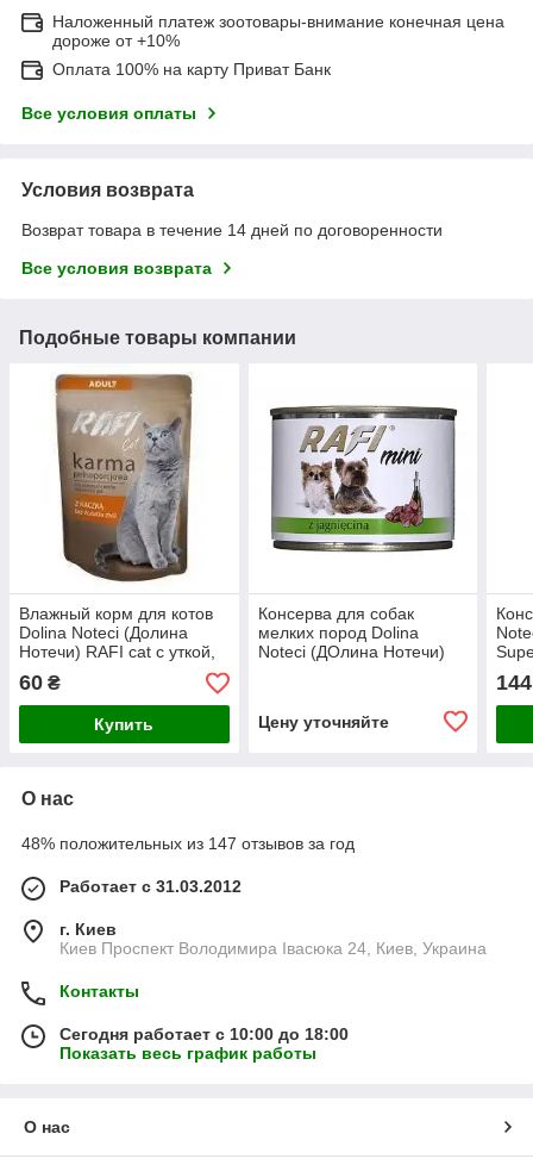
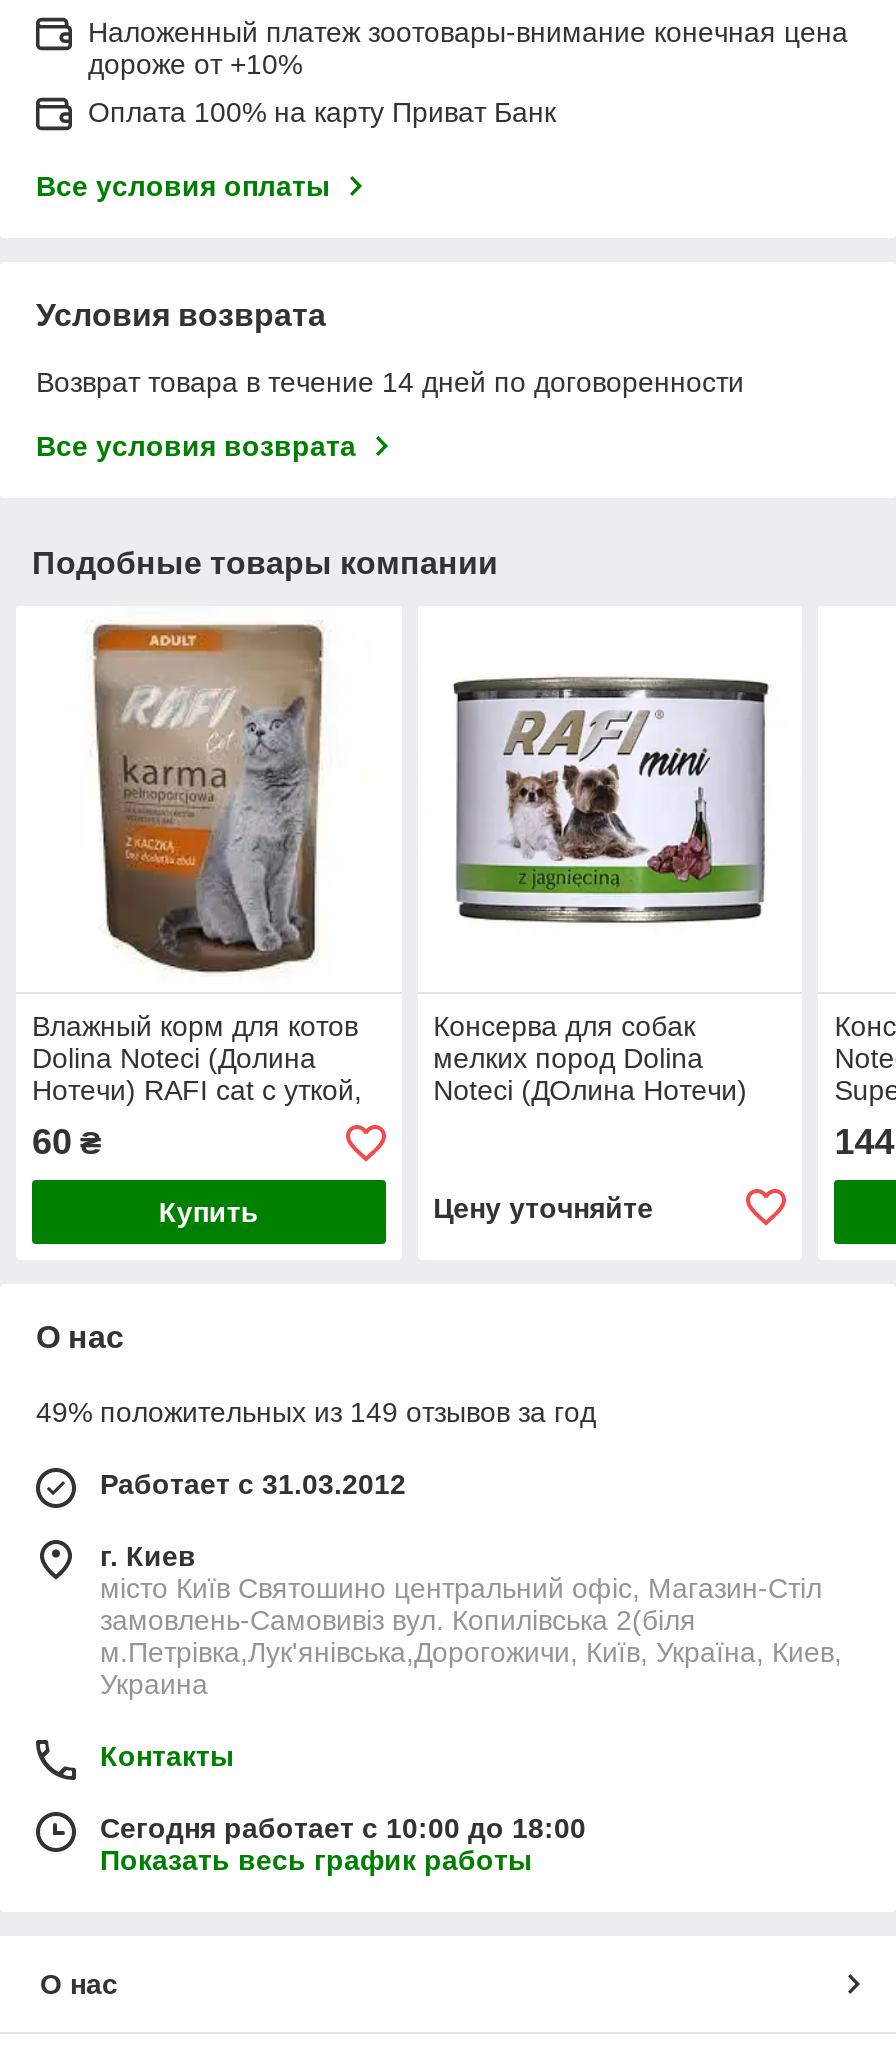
- 48% положительных из 147 отзывов за год
+ 49% положительных из 149 отзывов за год

- Киев Проспект Володимира Івасюка 24, Киев, Украина
+ місто Київ Святошино центральний офіс, Магазин-Стіл
+ замовлень-Самовивіз вул. Копилівська 2(біля
+ м.Петрівка,Лук'янівська,Дорогожичи, Київ, Україна, Киев,
+ Украина
